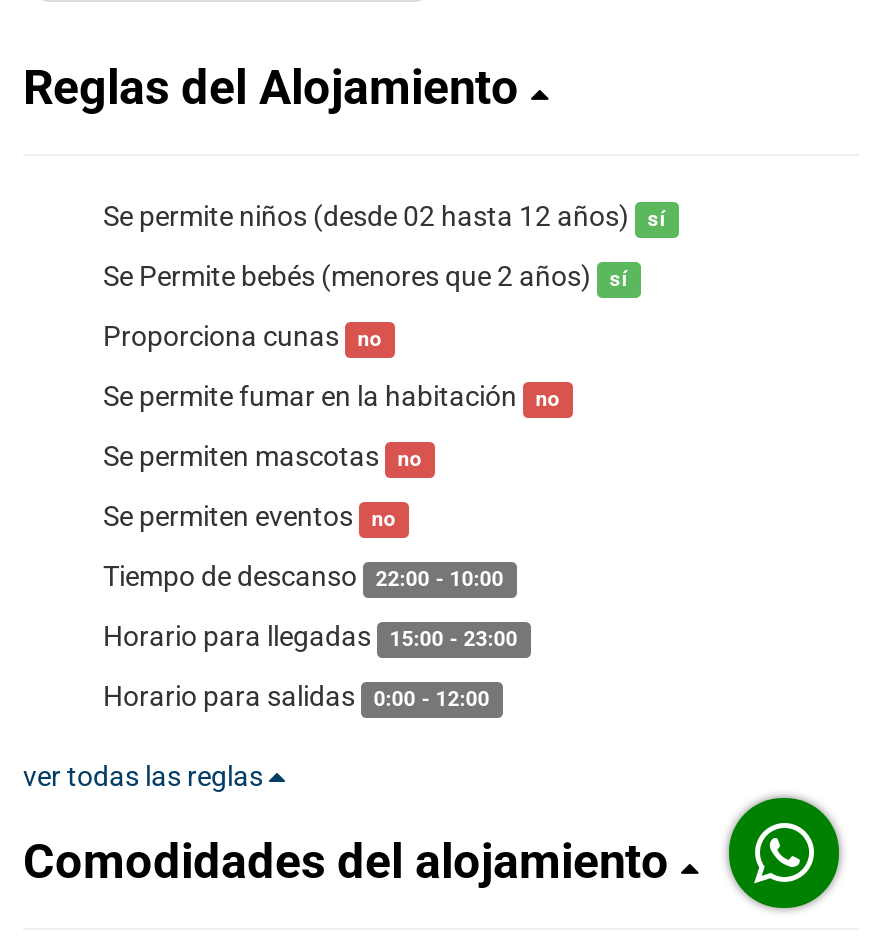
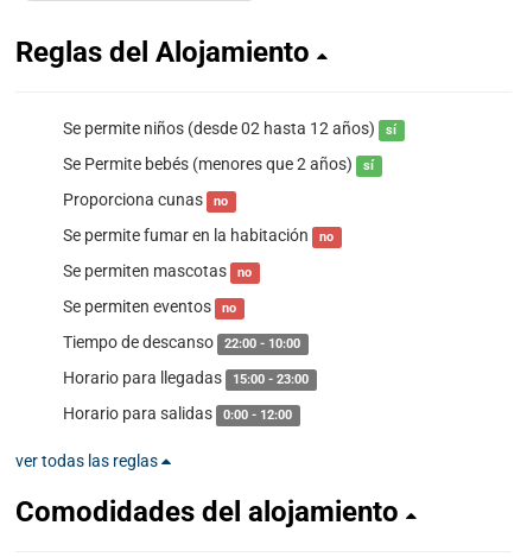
- [image]
